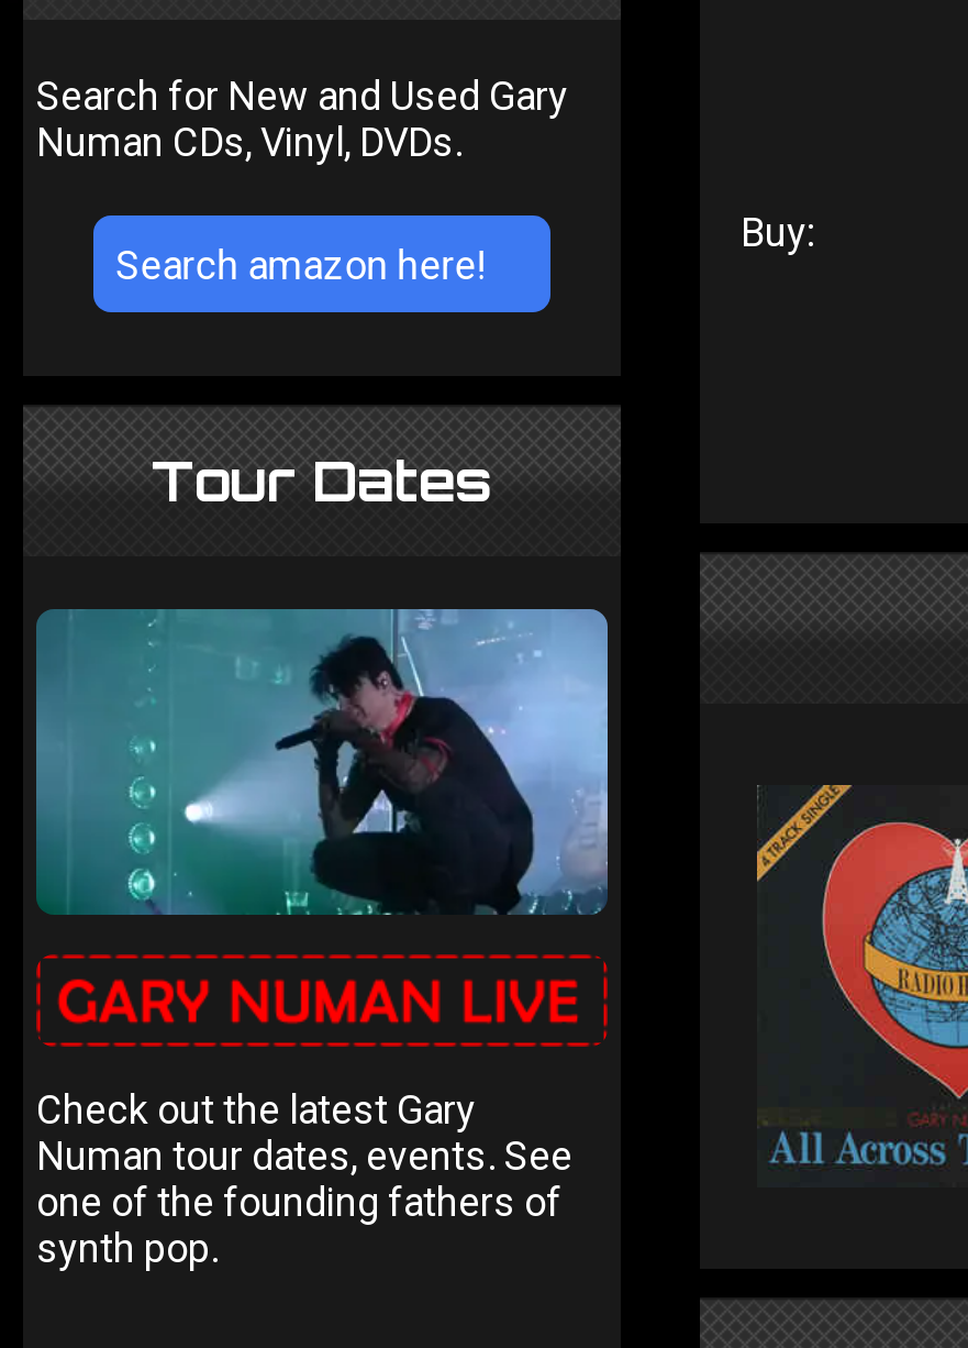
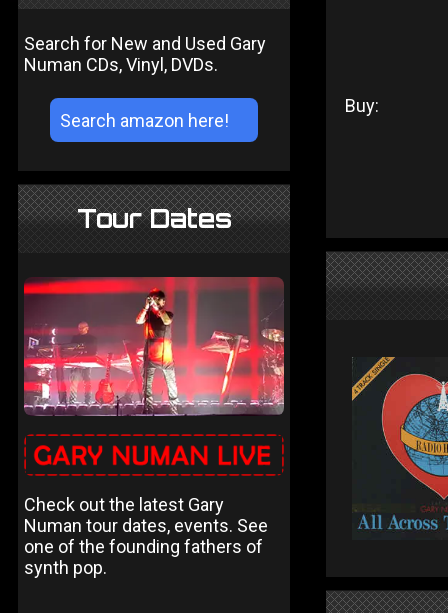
- [image]
+ [image]
